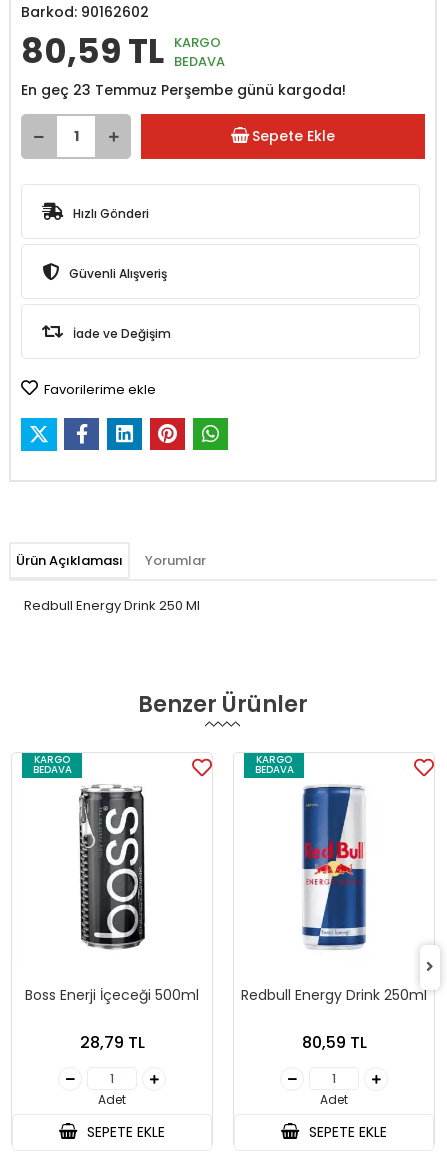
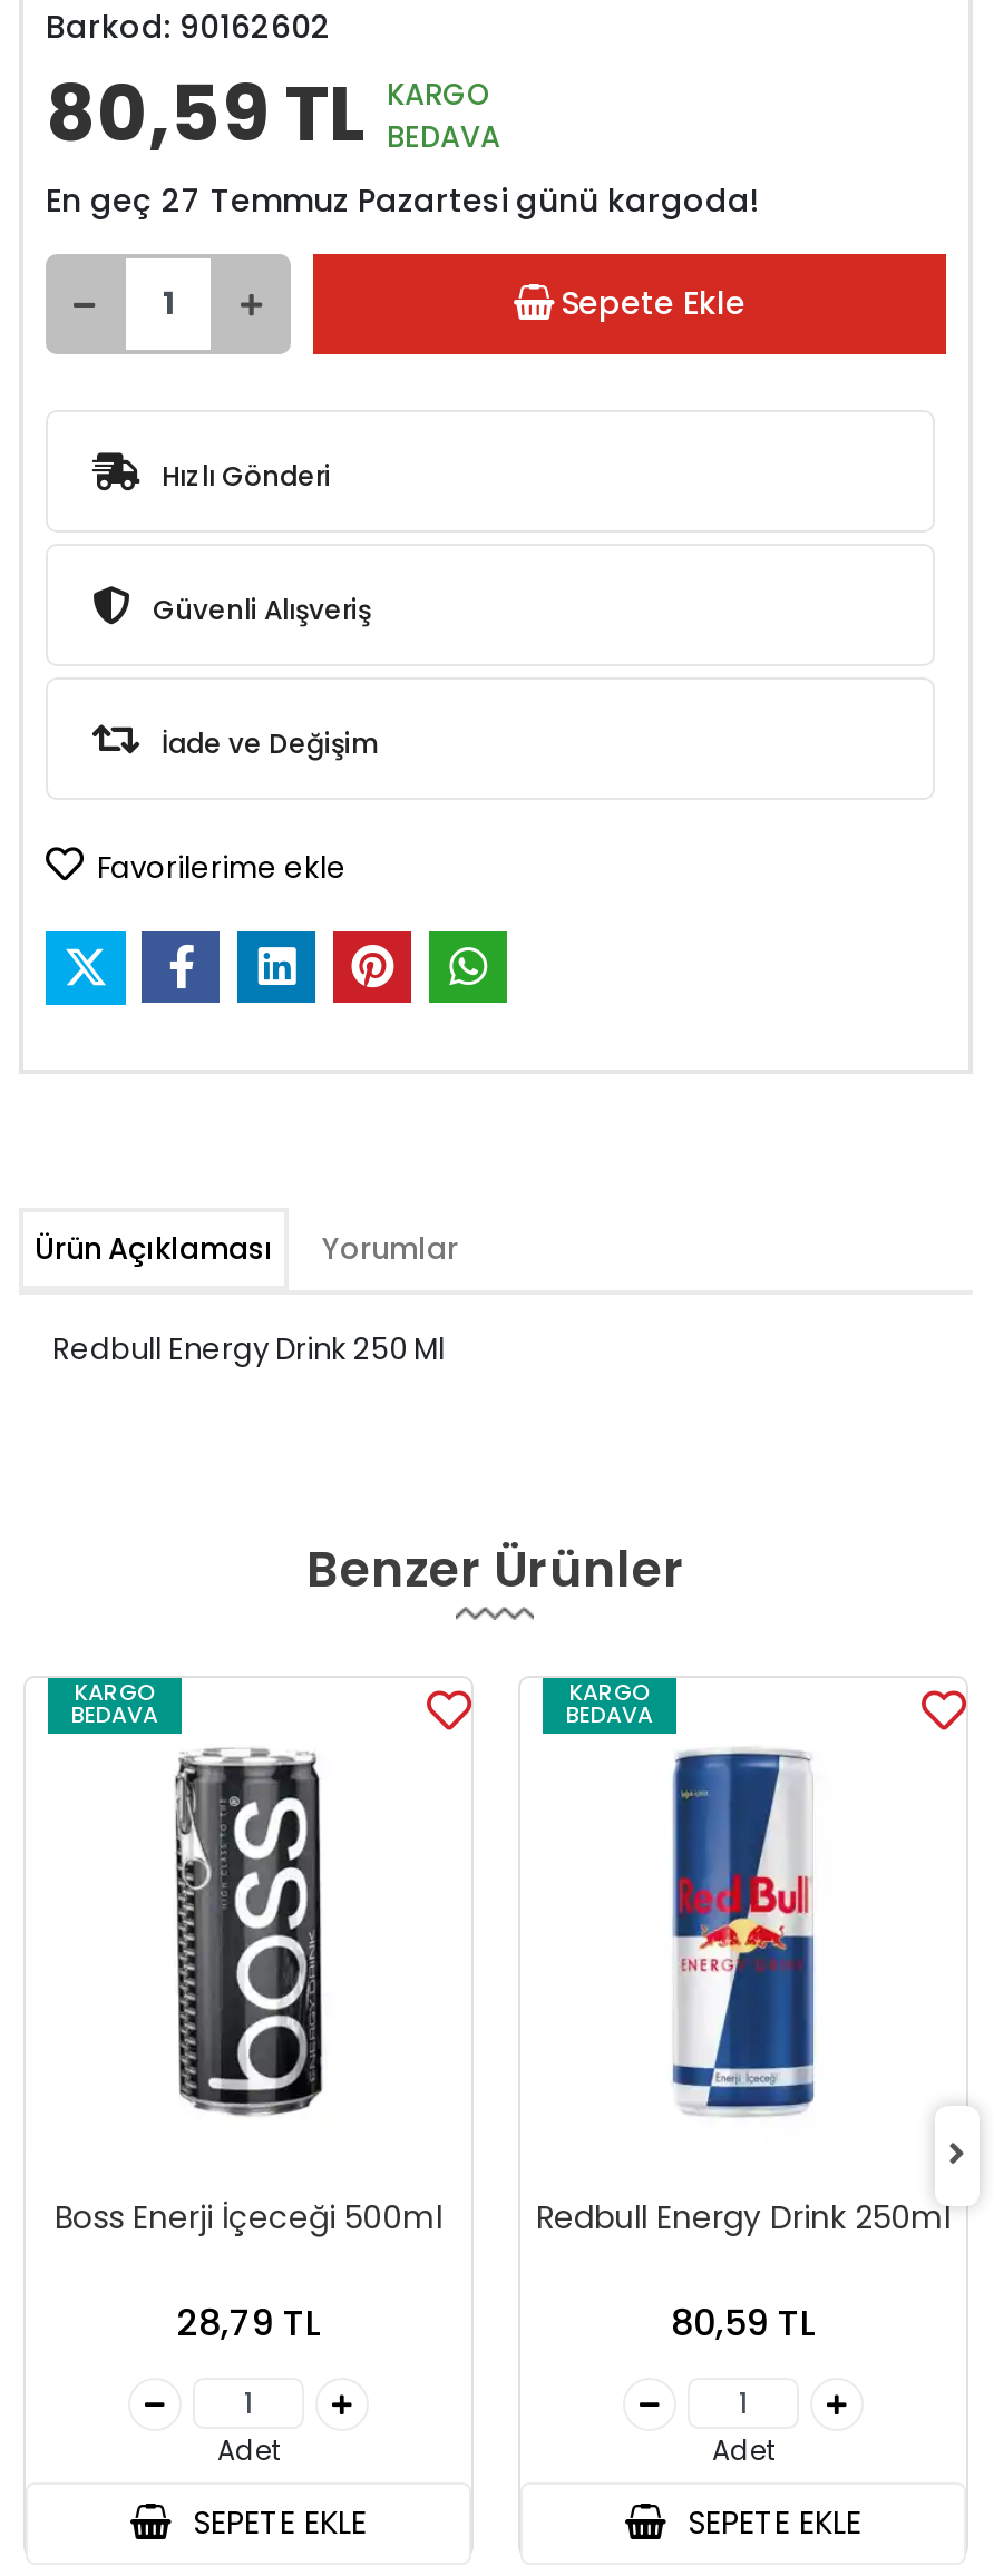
- En geç 23 Temmuz Perşembe günü kargoda!
+ En geç 27 Temmuz Pazartesi günü kargoda!
